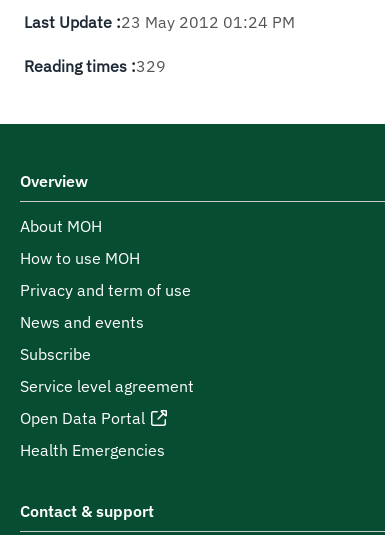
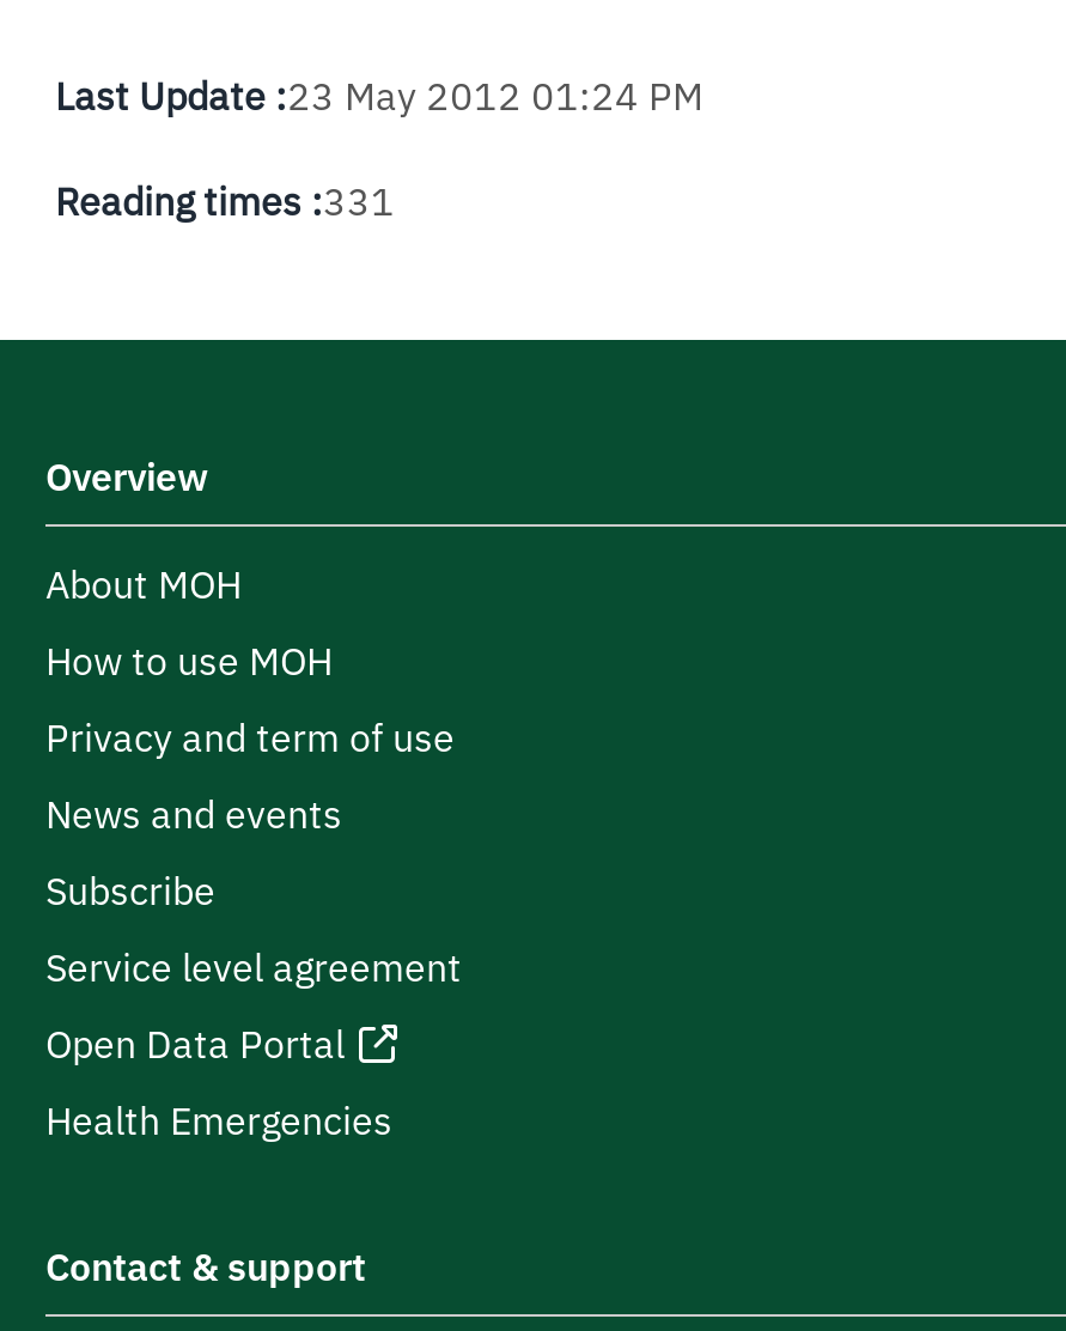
- Reading times : 329
+ Reading times : 331
